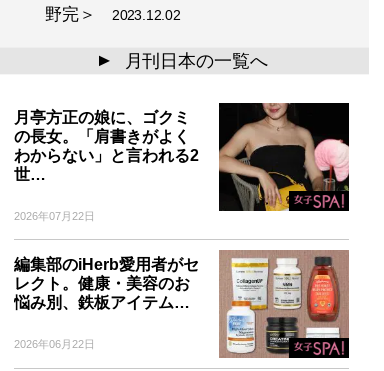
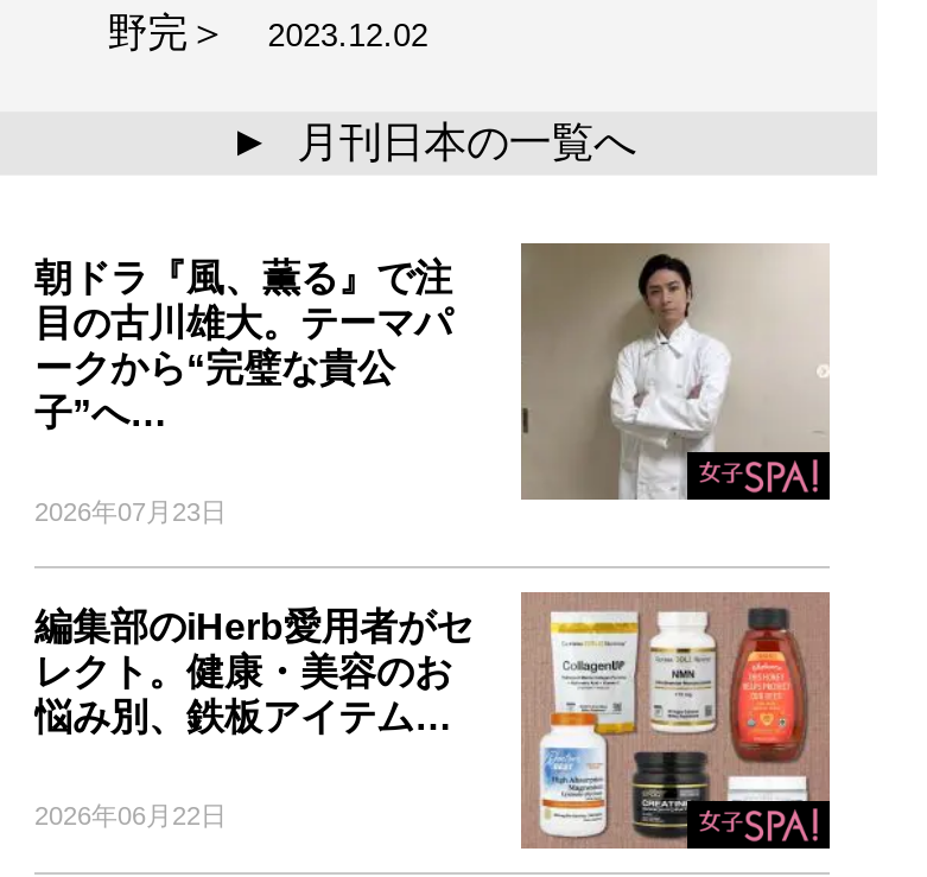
- [image]
- 月亭方正の娘に、ゴクミ
- の長女。「肩書きがよく
- わからない」と言われる2
- 世…
+ [image]
+ 朝ドラ『風、薫る』で注
+ 目の古川雄大。テーマパ
+ ークから“完璧な貴公
+ 子”へ…

- 2026年07月22日
+ 2026年07月23日
